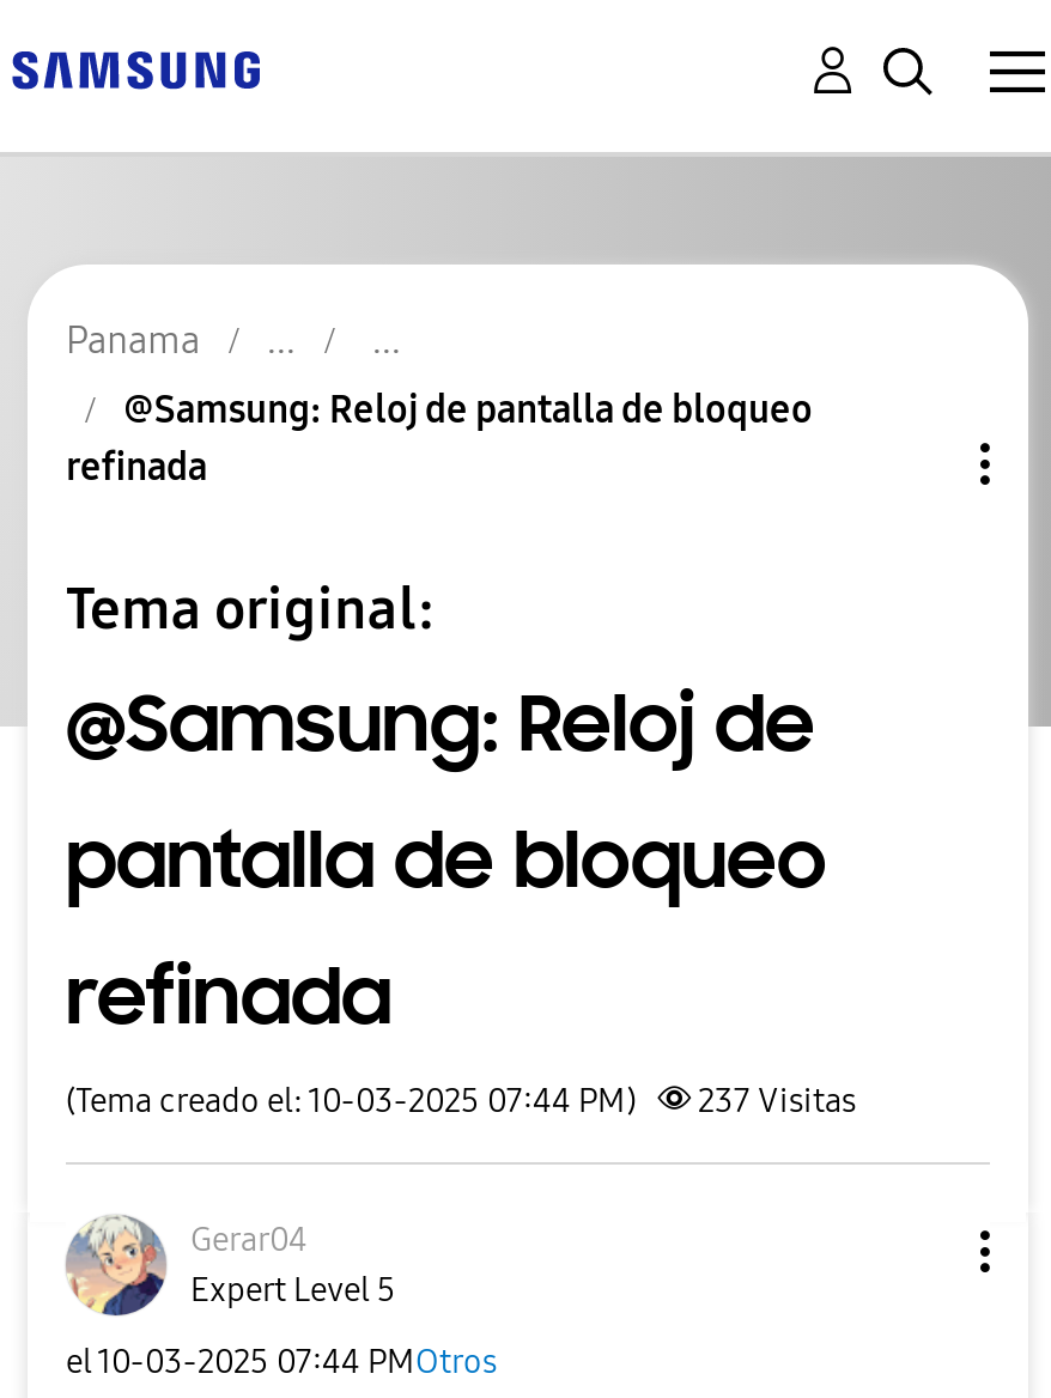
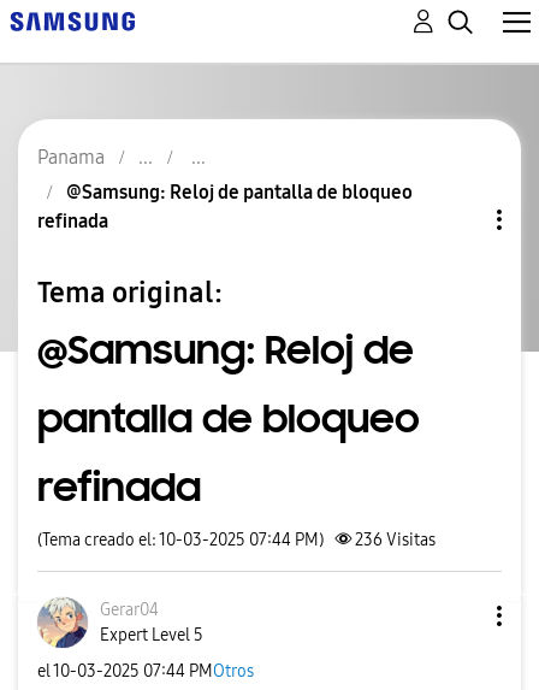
- (Tema creado el: 10-03-2025 07:44 PM) 237 Visitas
+ (Tema creado el: 10-03-2025 07:44 PM) 236 Visitas
